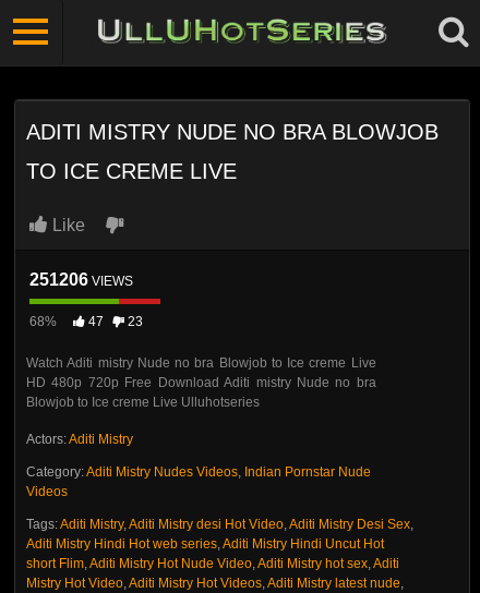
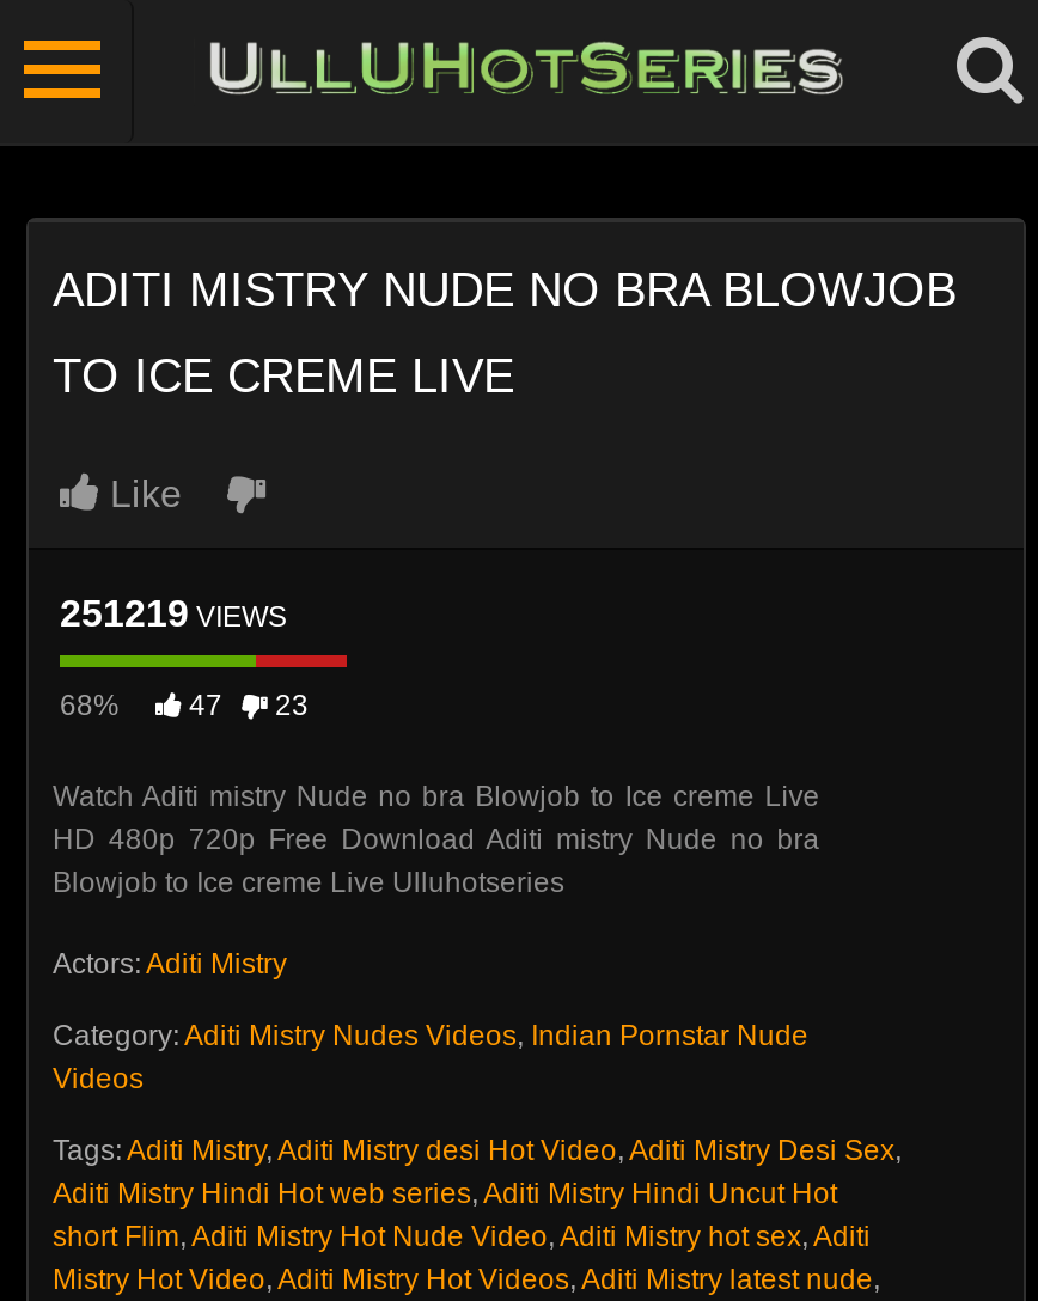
- 251206 VIEWS
+ 251219 VIEWS
